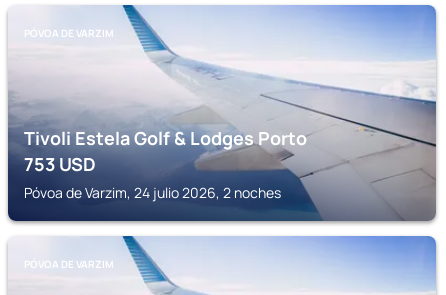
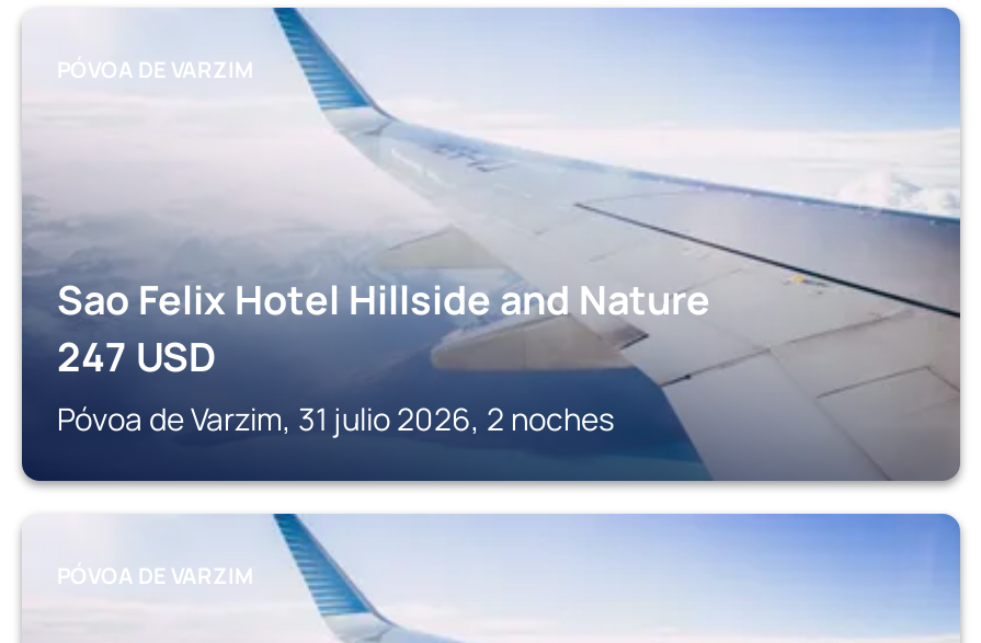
- Tivoli Estela Golf & Lodges Porto
- 753 USD
- Póvoa de Varzim, 24 julio 2026, 2 noches
+ Sao Felix Hotel Hillside and Nature
+ 247 USD
+ Póvoa de Varzim, 31 julio 2026, 2 noches
